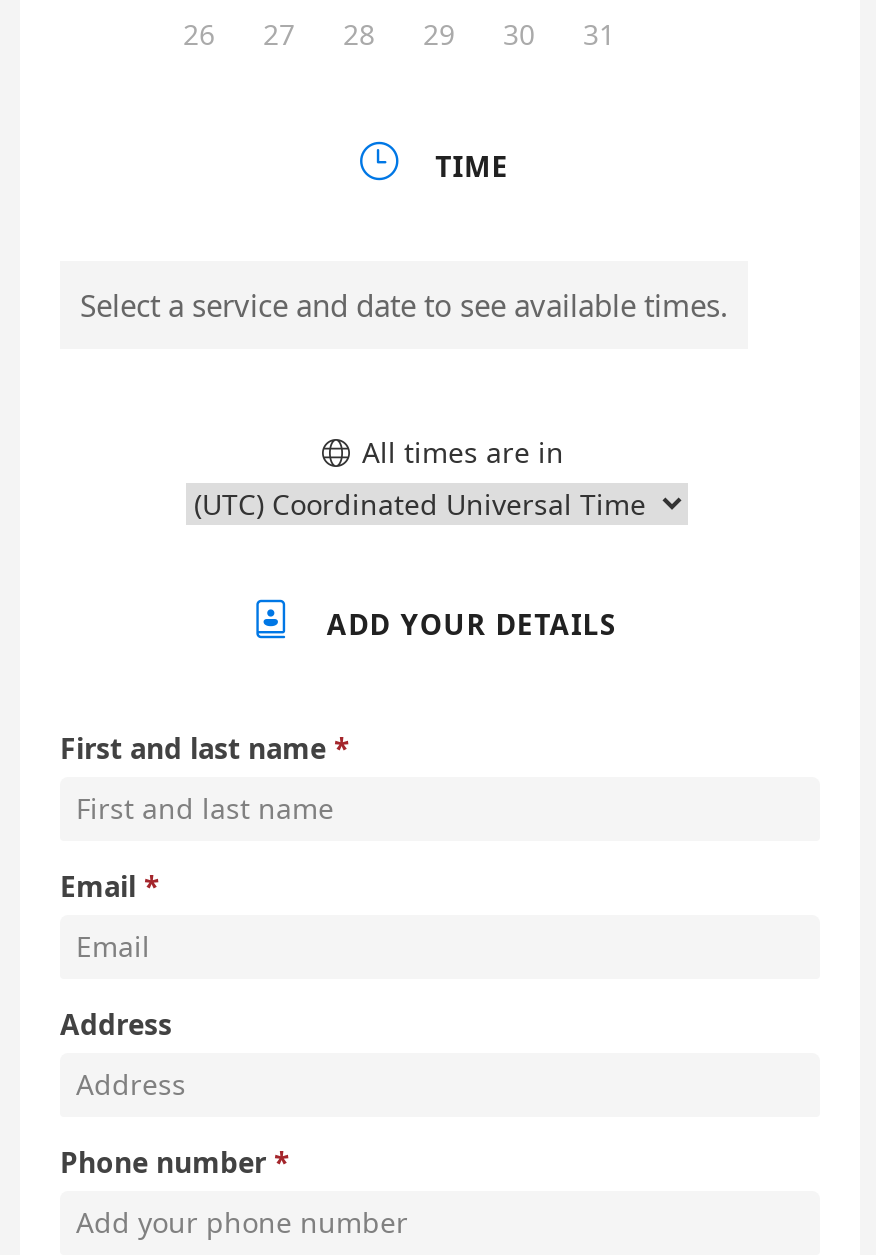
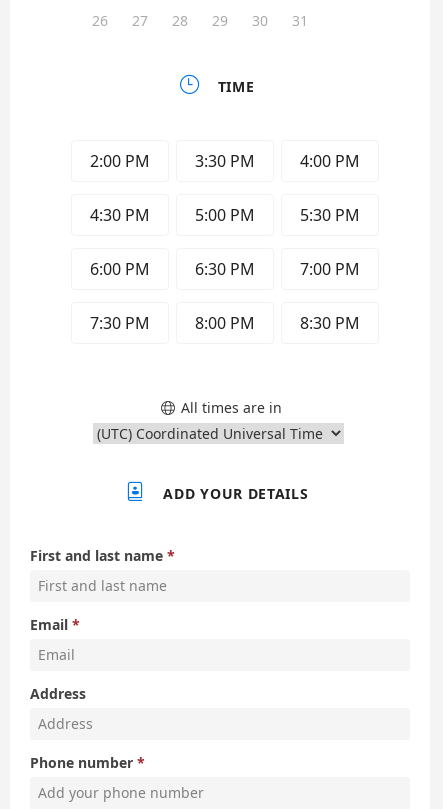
- Select a service and date to see available times.
+ 2:00 PM
+ 3:30 PM
+ 4:00 PM
+ 4:30 PM
+ 5:00 PM
+ 5:30 PM
+ 6:00 PM
+ 6:30 PM
+ 7:00 PM
+ 7:30 PM
+ 8:00 PM
+ 8:30 PM
